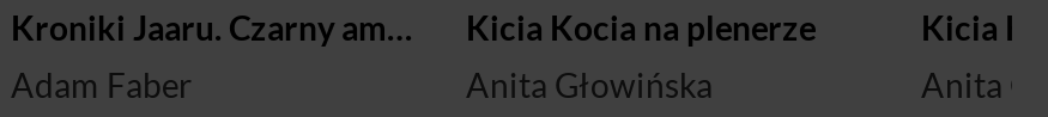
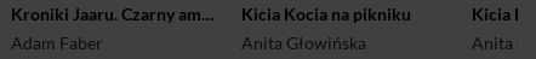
- Kicia Kocia na plenerze
+ Kicia Kocia na pikniku
